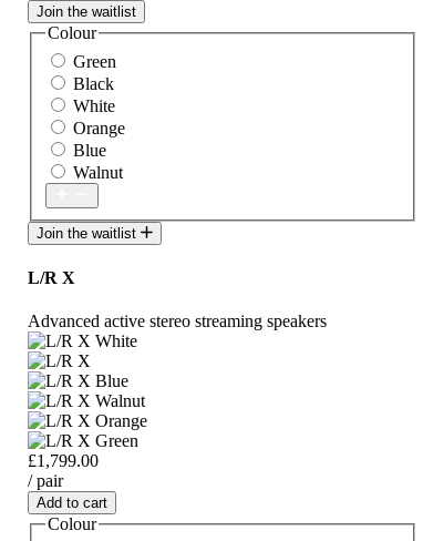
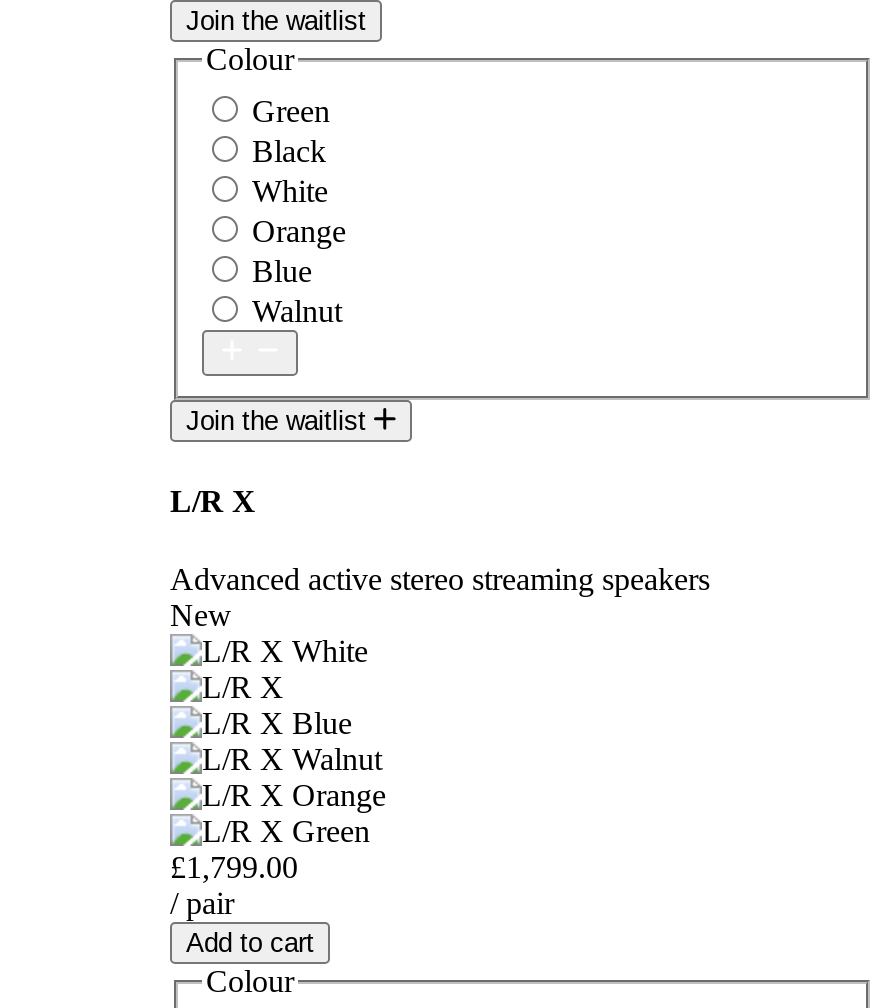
+ New
